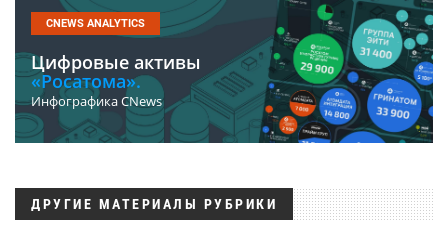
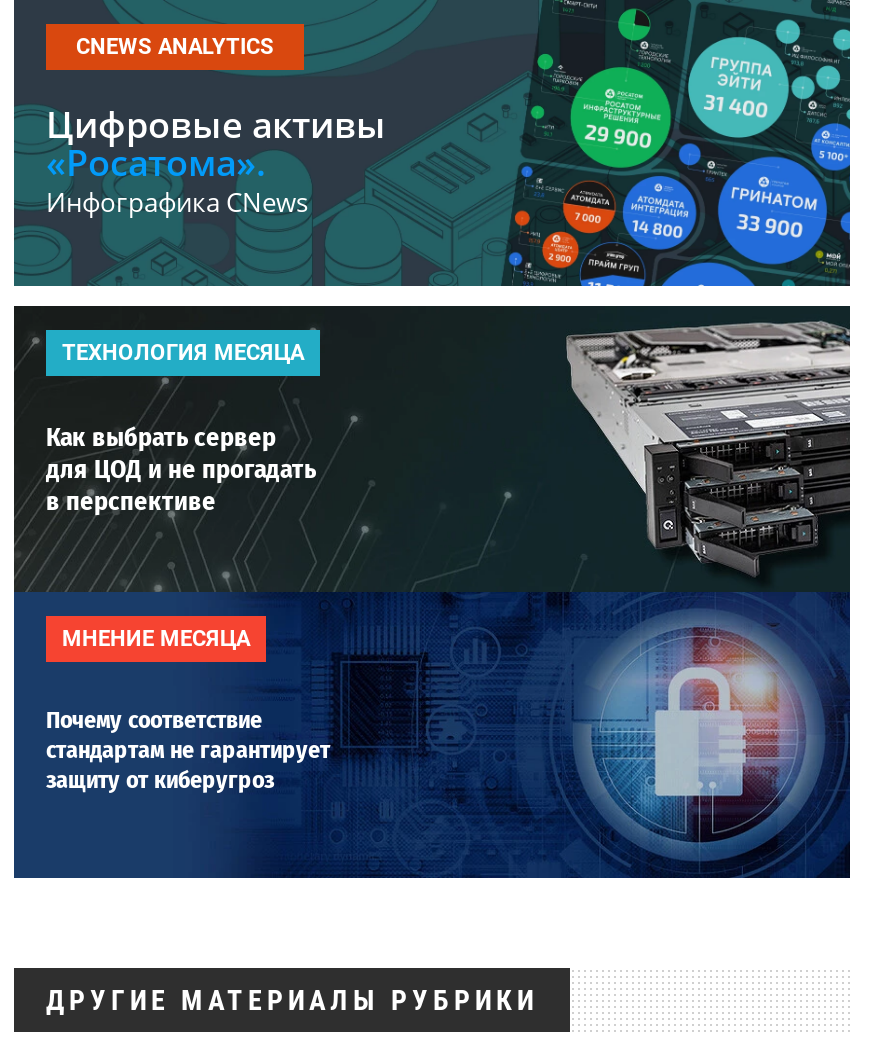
+ [image]
+ ТЕХНОЛОГИЯ МЕСЯЦА
+ Как выбрать сервер
+ для ЦОД и не прогадать
+ в перспективе

+ МНЕНИЕ МЕСЯЦА
+ Почему соответствие
+ стандартам не гарантирует
+ защиту от киберугроз
